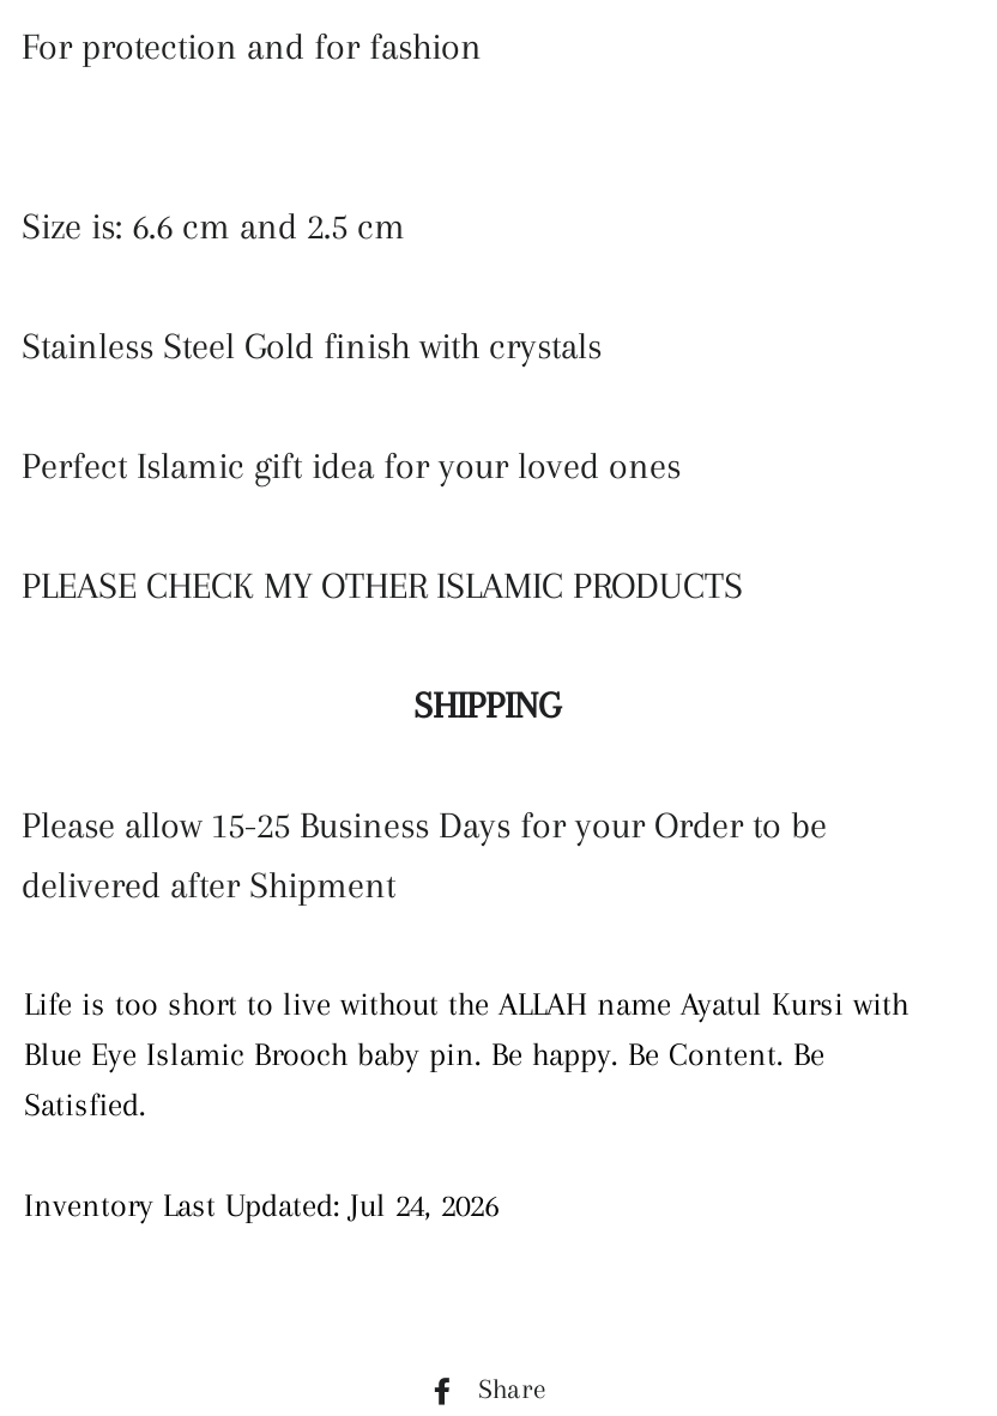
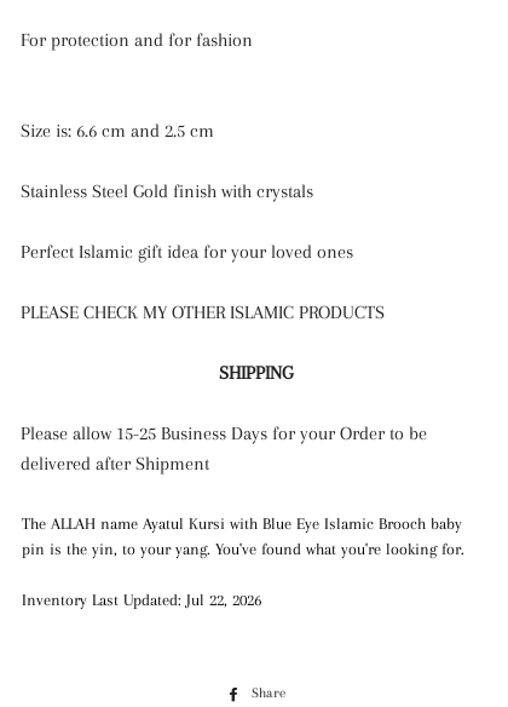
- Life is too short to live without the ALLAH name Ayatul Kursi with
- Blue Eye Islamic Brooch baby pin. Be happy. Be Content. Be
- Satisfied.
+ The ALLAH name Ayatul Kursi with Blue Eye Islamic Brooch baby
+ pin is the yin, to your yang. You've found what you're looking for.

- Inventory Last Updated: Jul 24, 2026
+ Inventory Last Updated: Jul 22, 2026
